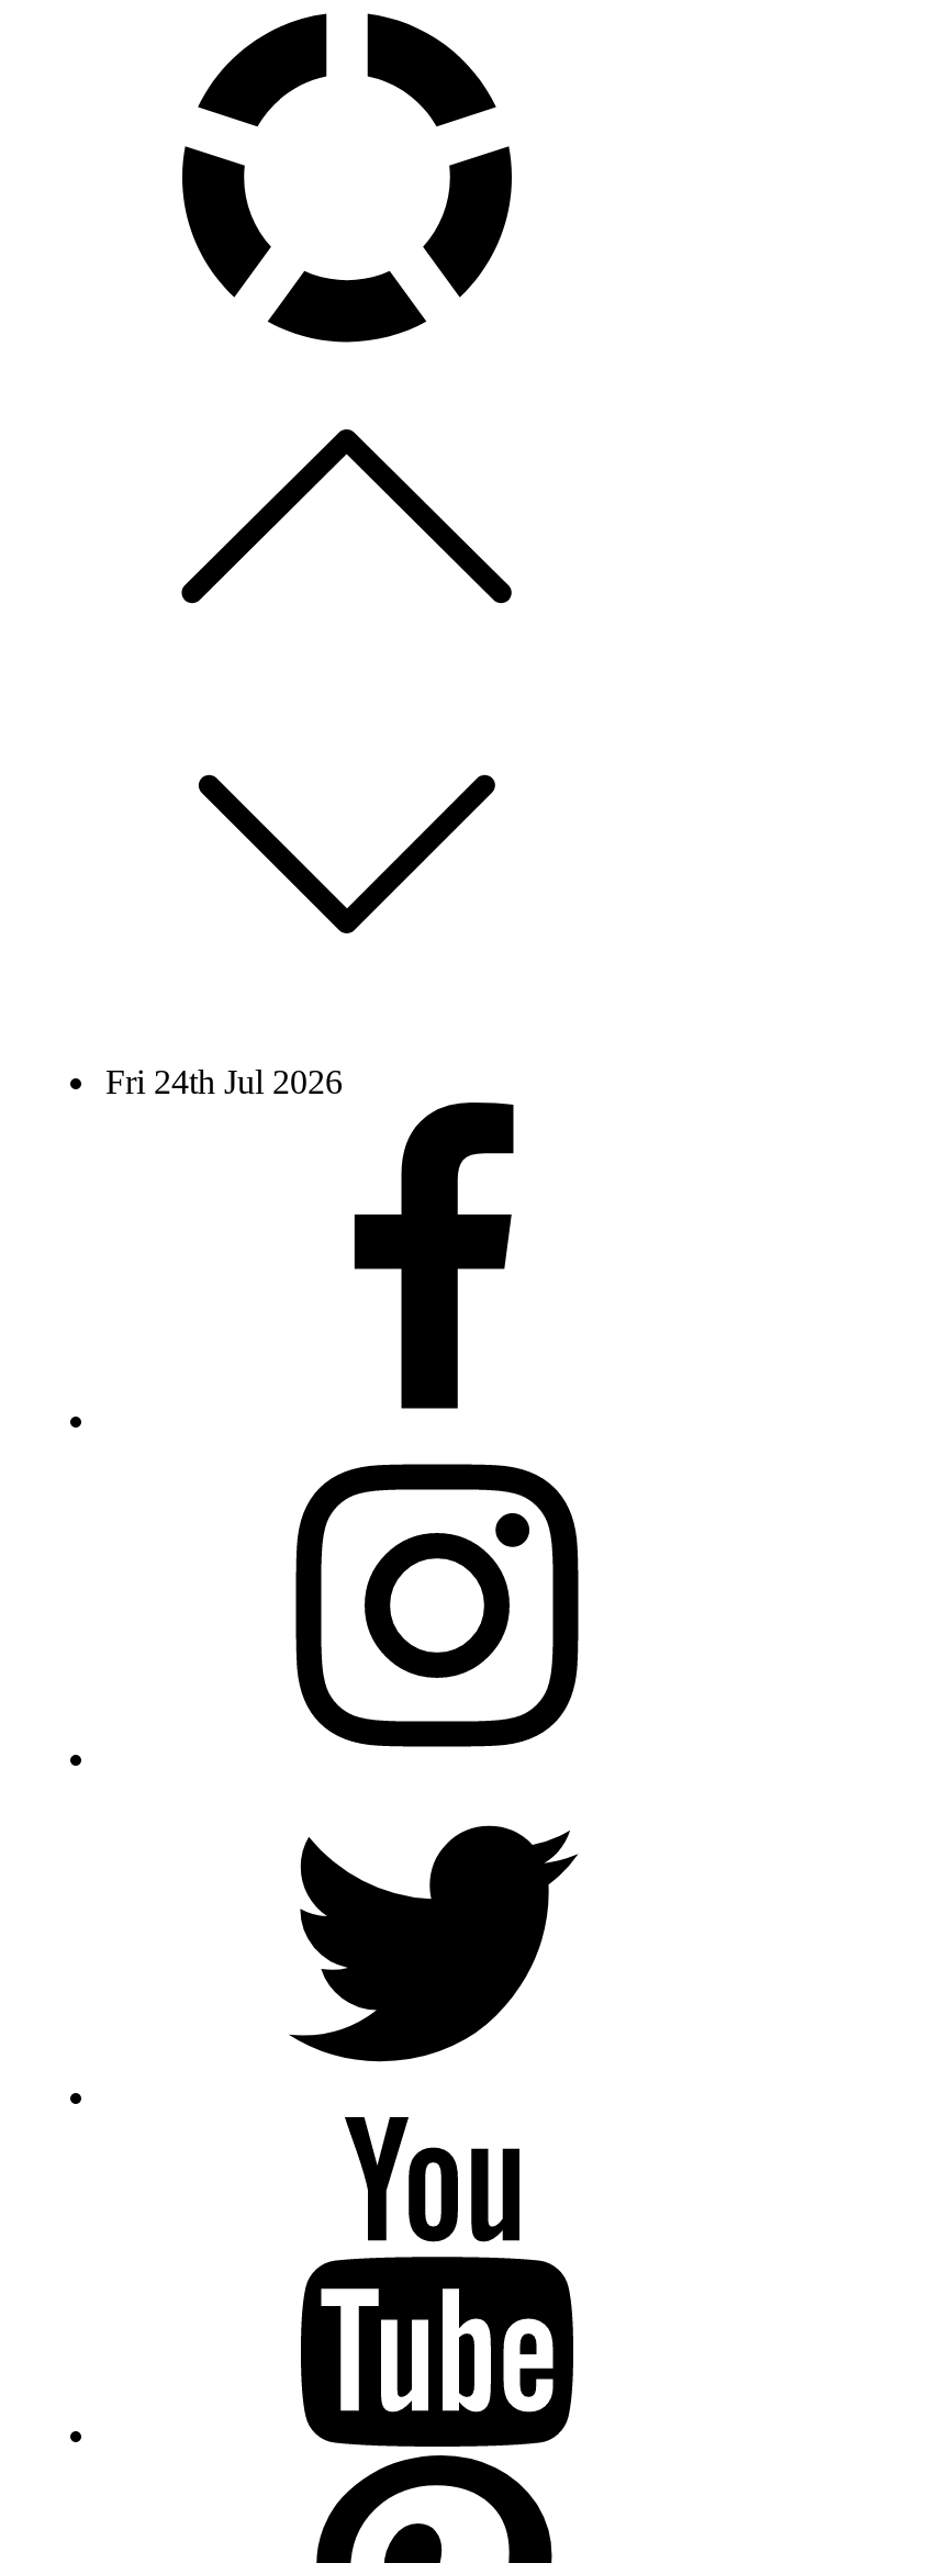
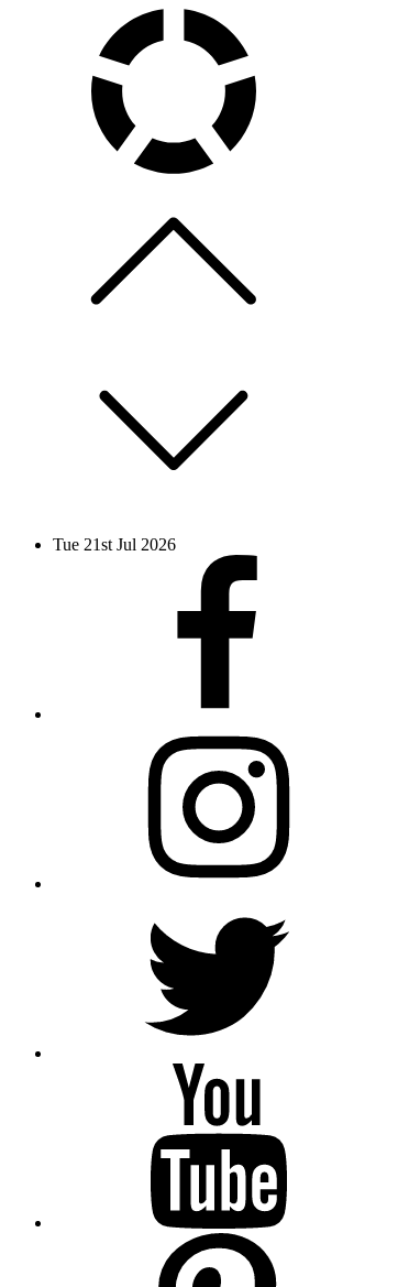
- Fri 24th Jul 2026
+ Tue 21st Jul 2026
